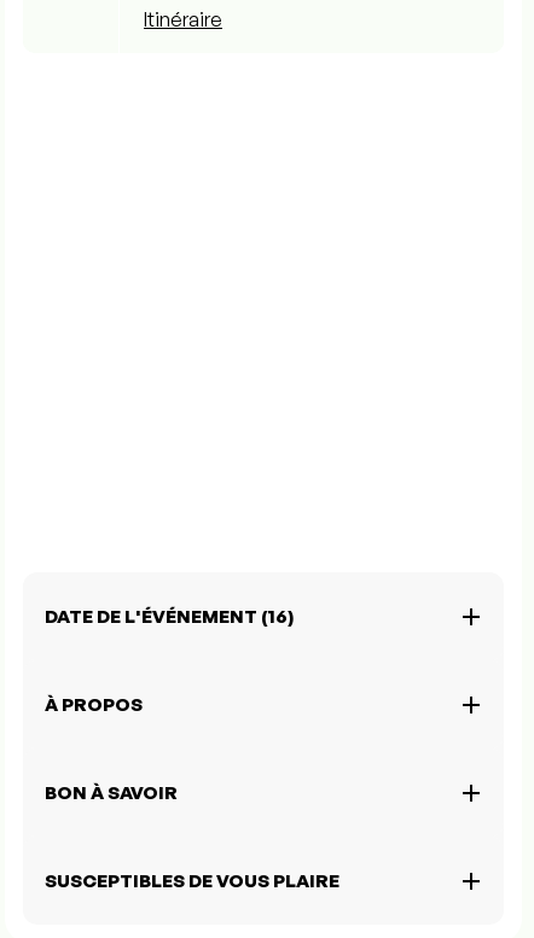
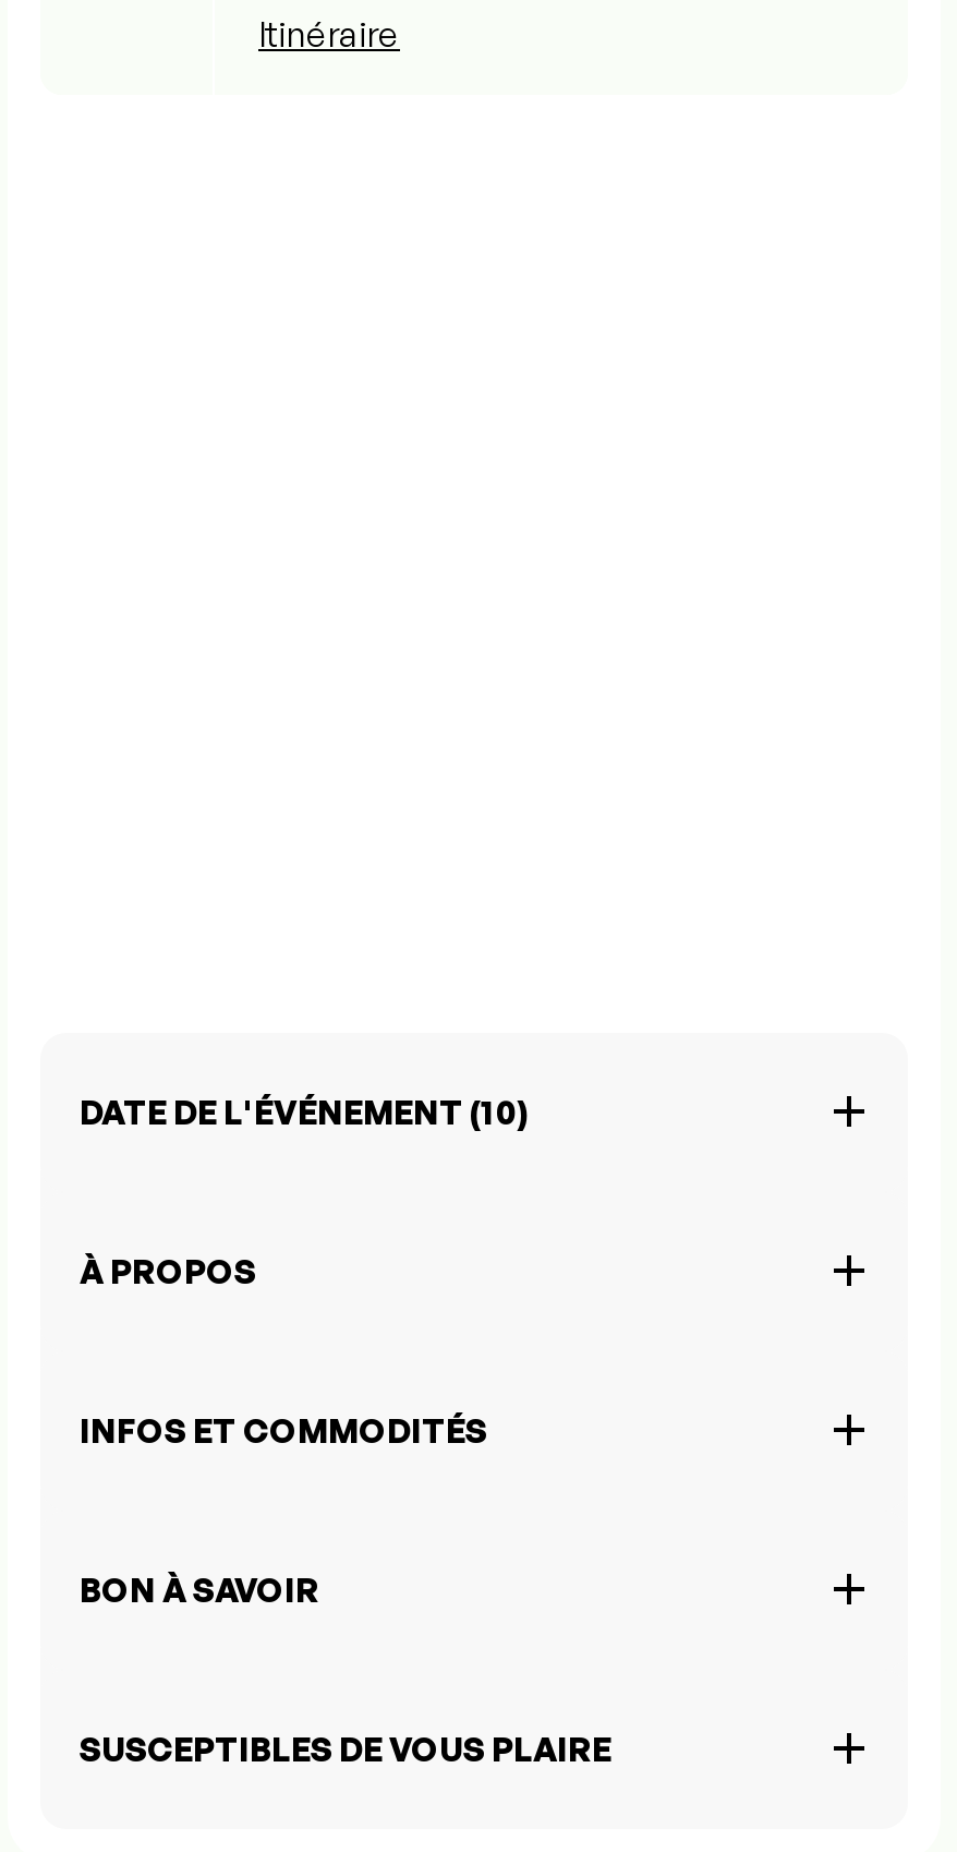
- DATE DE L'ÉVÉNEMENT (16)
+ DATE DE L'ÉVÉNEMENT (10)

+ INFOS ET COMMODITÉS
